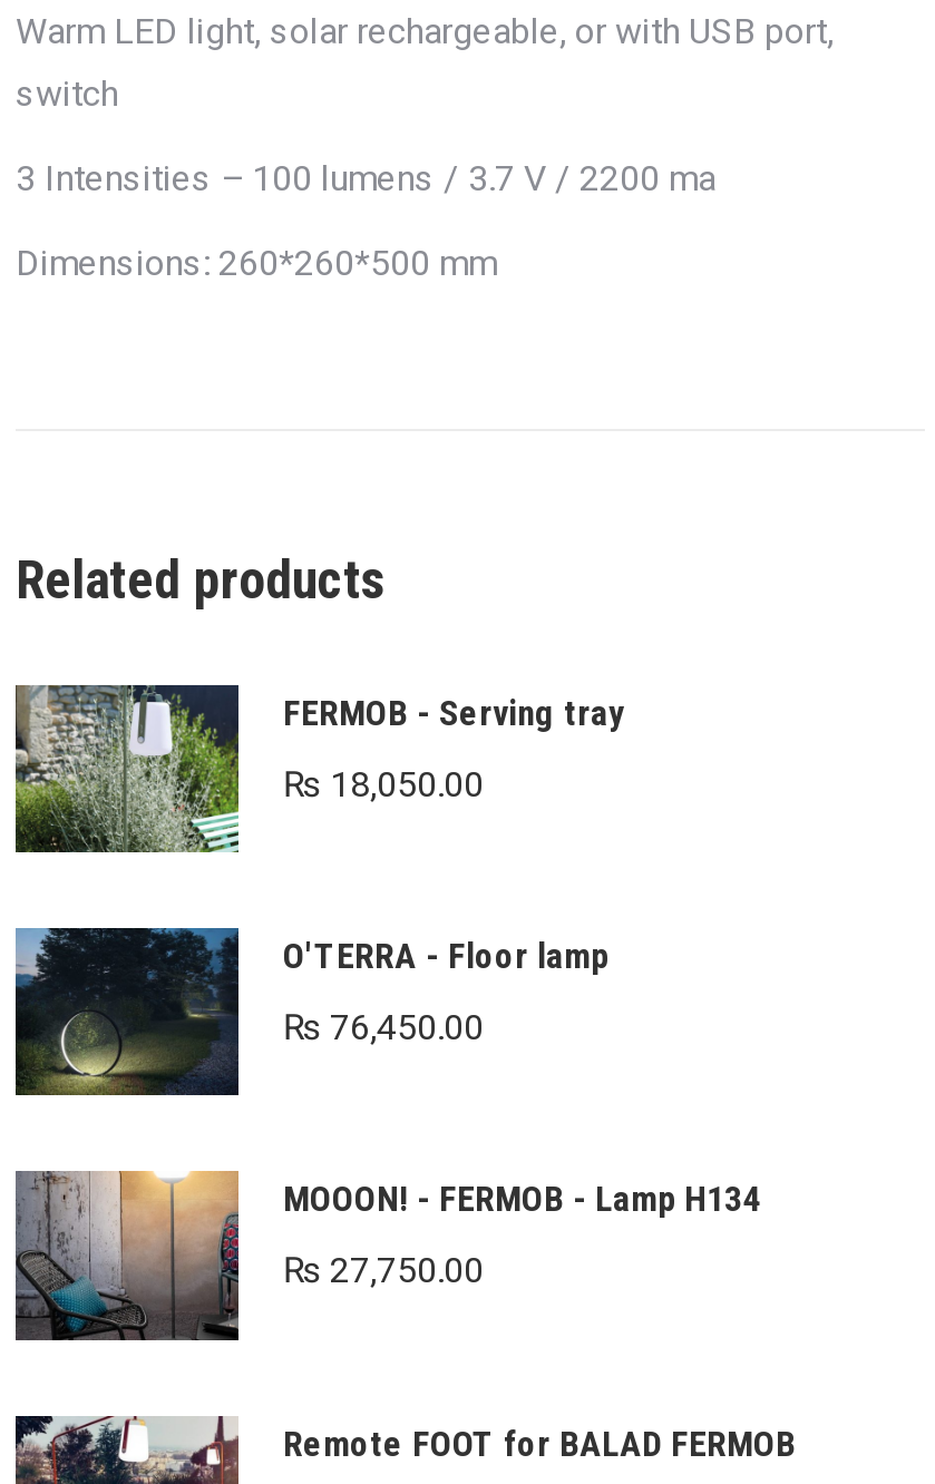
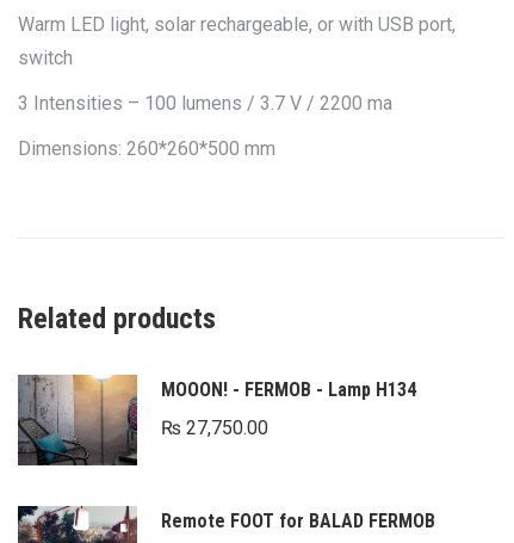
- [image]
- FERMOB - Serving tray
- ₨ 18,050.00

- [image]
- O'TERRA - Floor lamp
- ₨ 76,450.00
